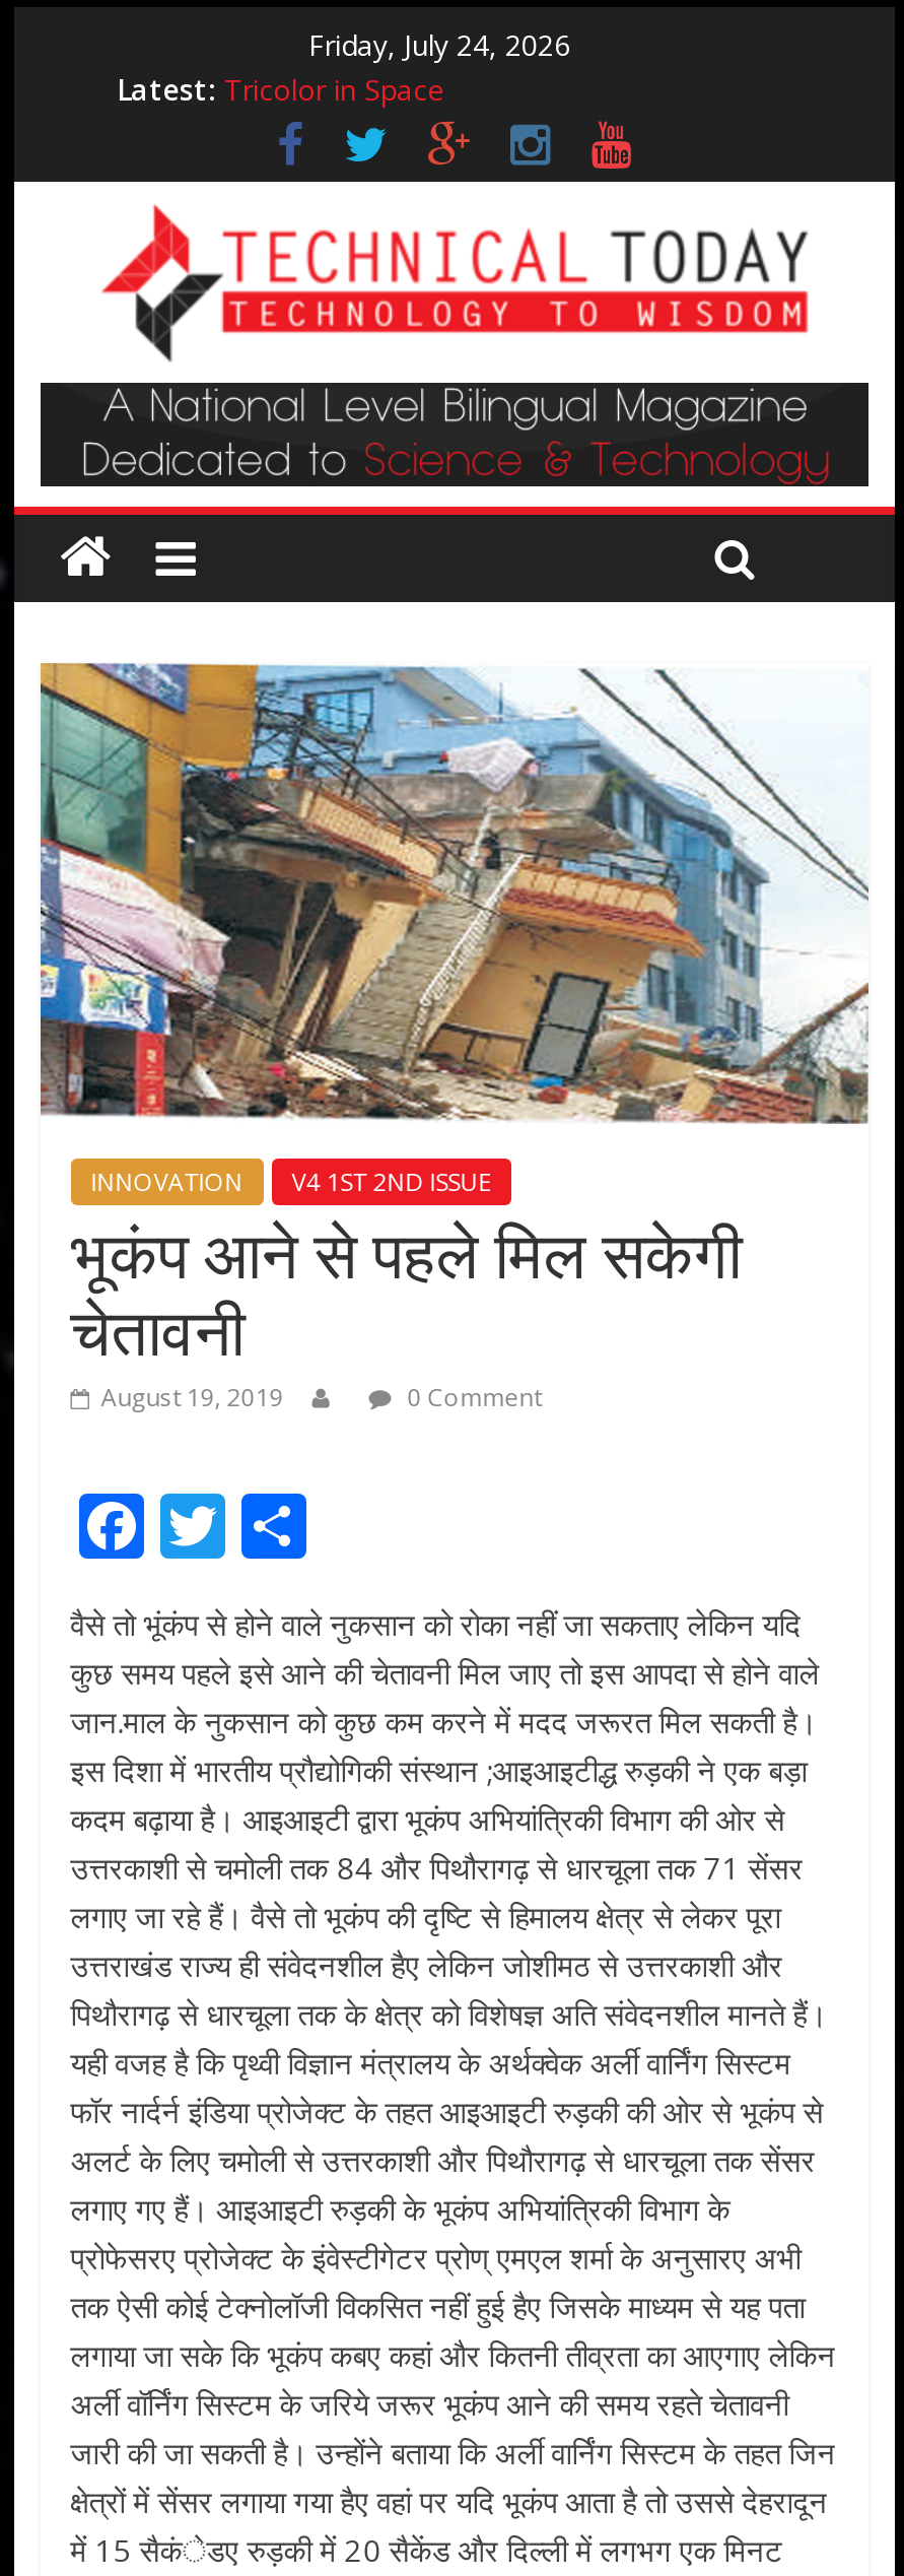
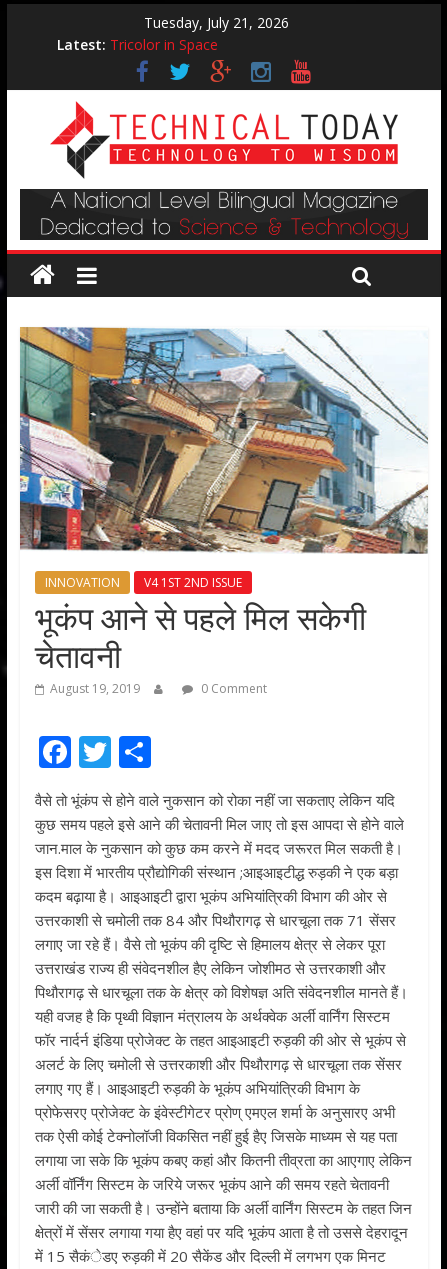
- Friday, July 24, 2026
+ Tuesday, July 21, 2026
